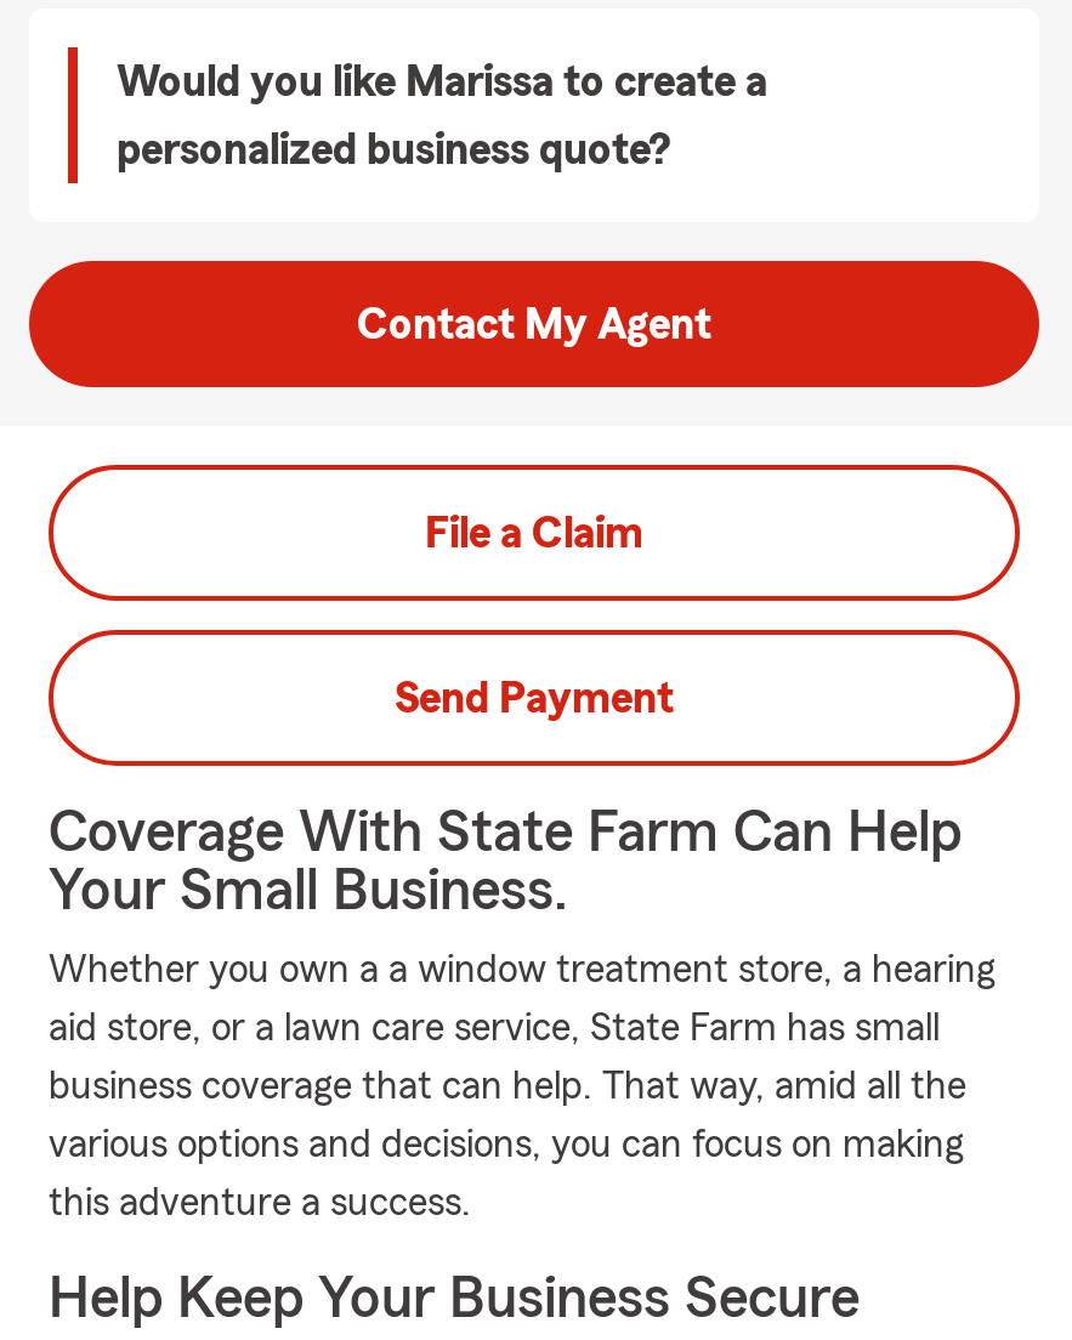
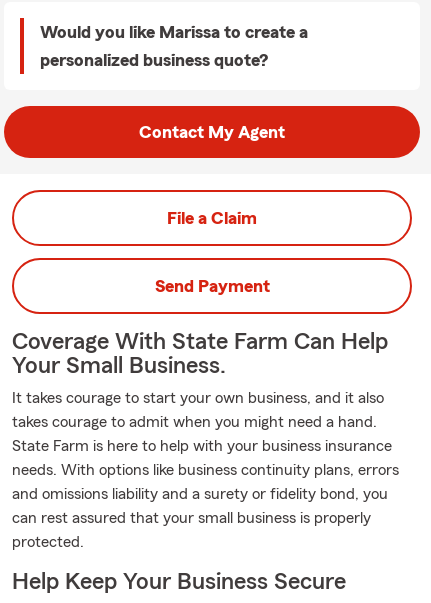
- Whether you own a a window treatment store, a hearing
- aid store, or a lawn care service, State Farm has small
- business coverage that can help. That way, amid all the
- various options and decisions, you can focus on making
- this adventure a success.
+ It takes courage to start your own business, and it also
+ takes courage to admit when you might need a hand.
+ State Farm is here to help with your business insurance
+ needs. With options like business continuity plans, errors
+ and omissions liability and a surety or fidelity bond, you
+ can rest assured that your small business is properly
+ protected.
